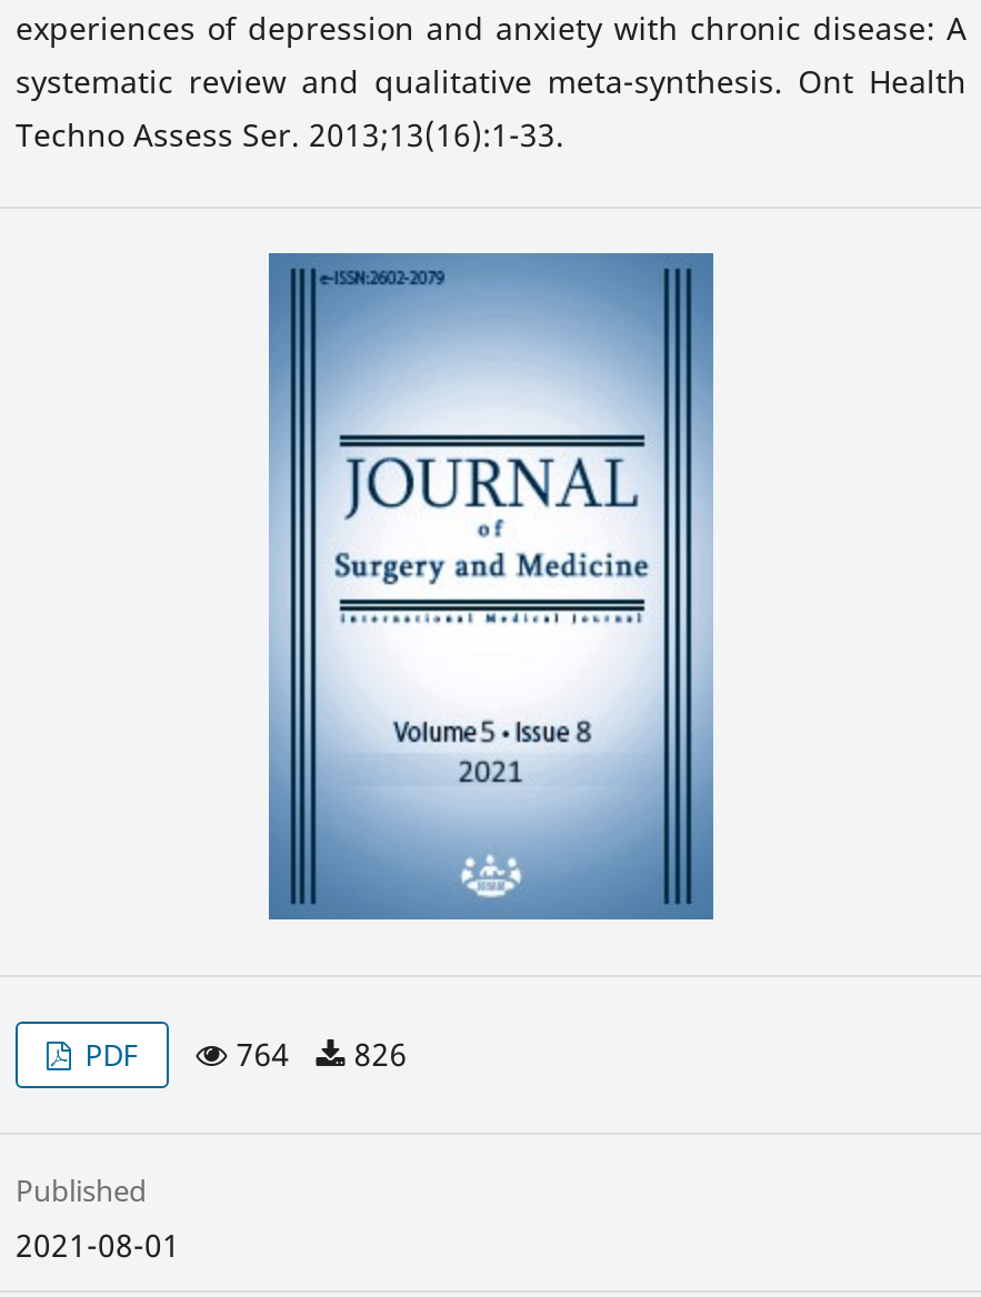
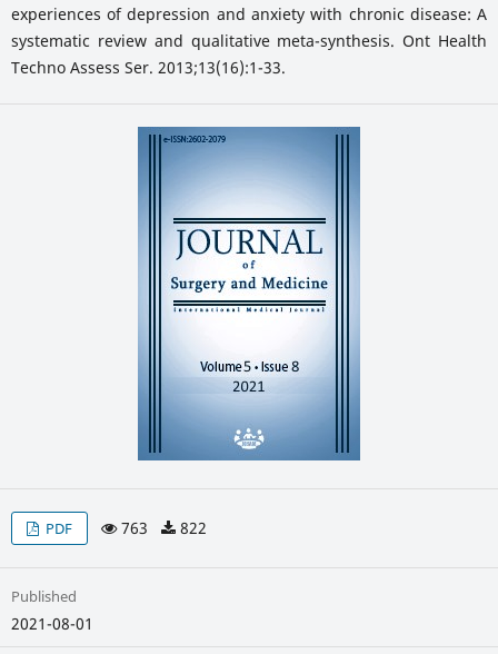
- 764
+ 763

- 826
+ 822
